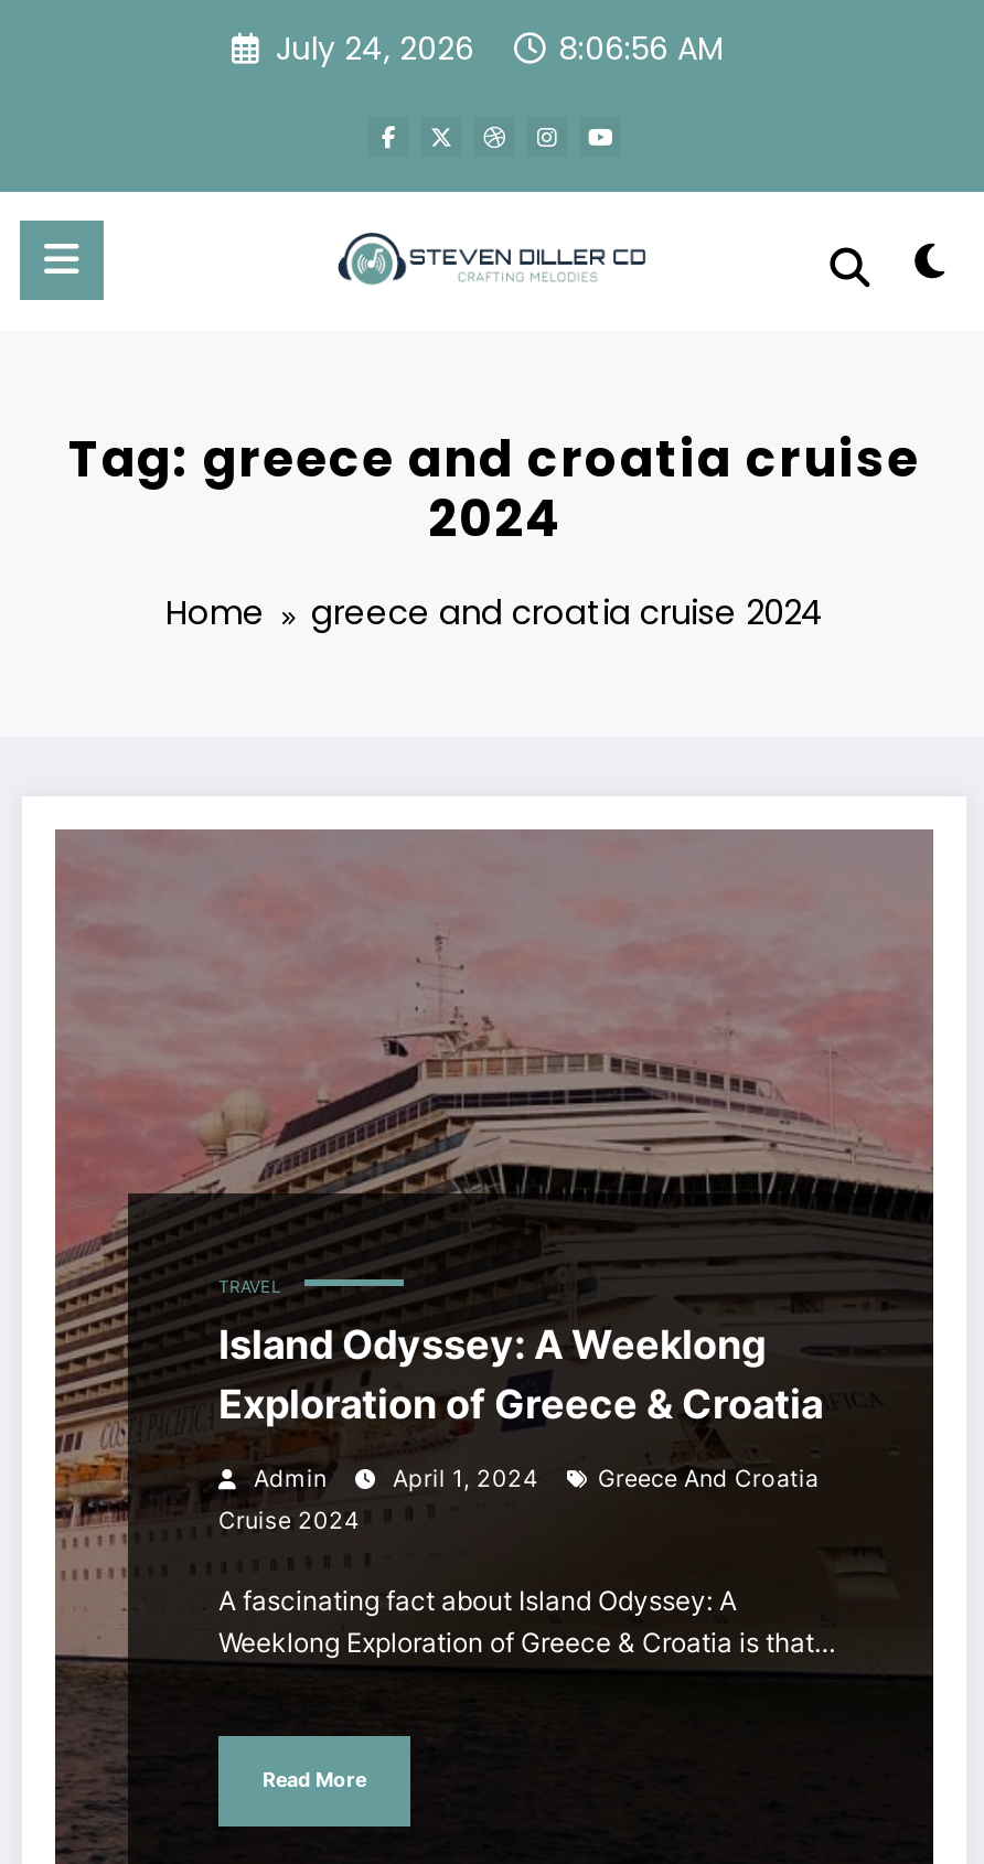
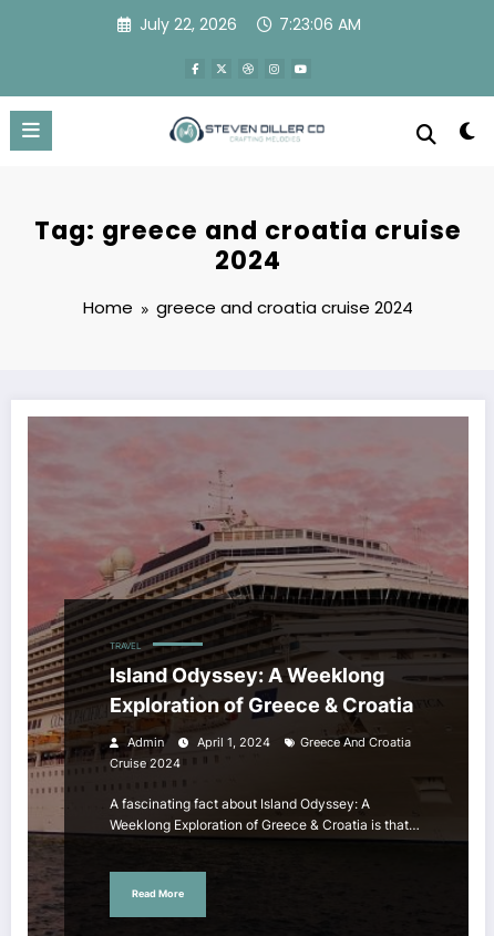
- July 24, 2026
+ July 22, 2026

- 8:06:56 AM
+ 7:23:06 AM
